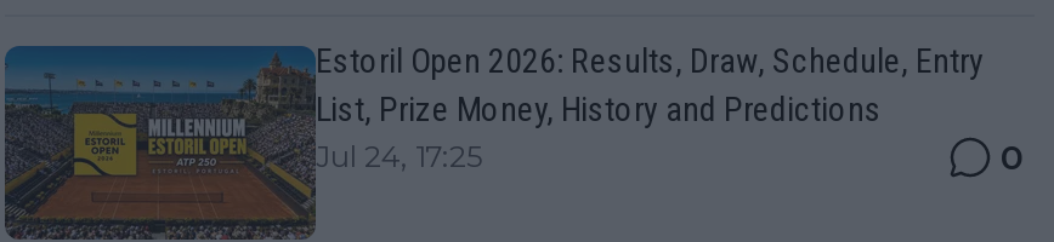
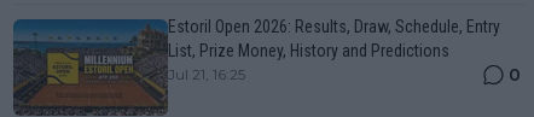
- Jul 24, 17:25
+ Jul 21, 16:25
